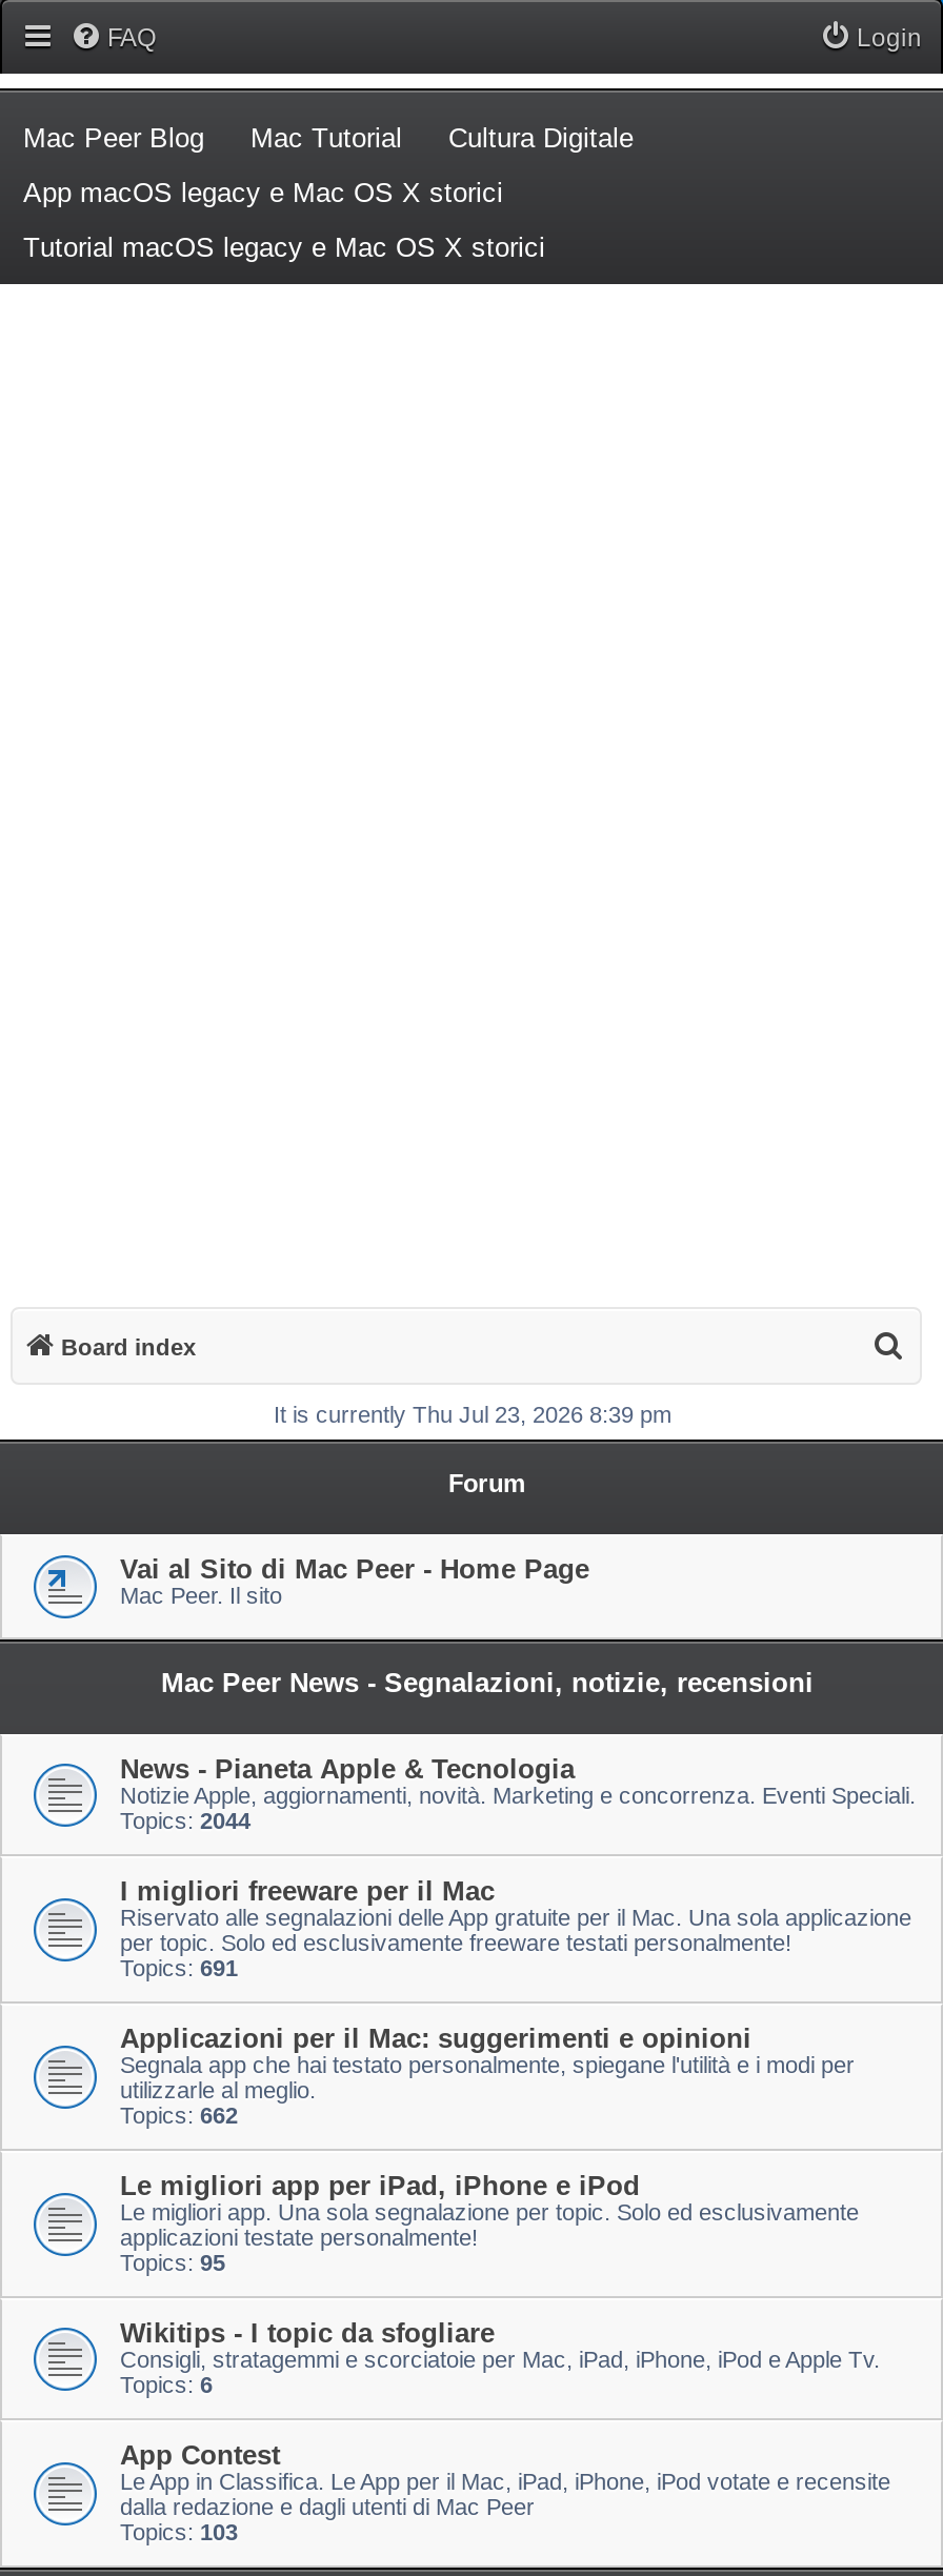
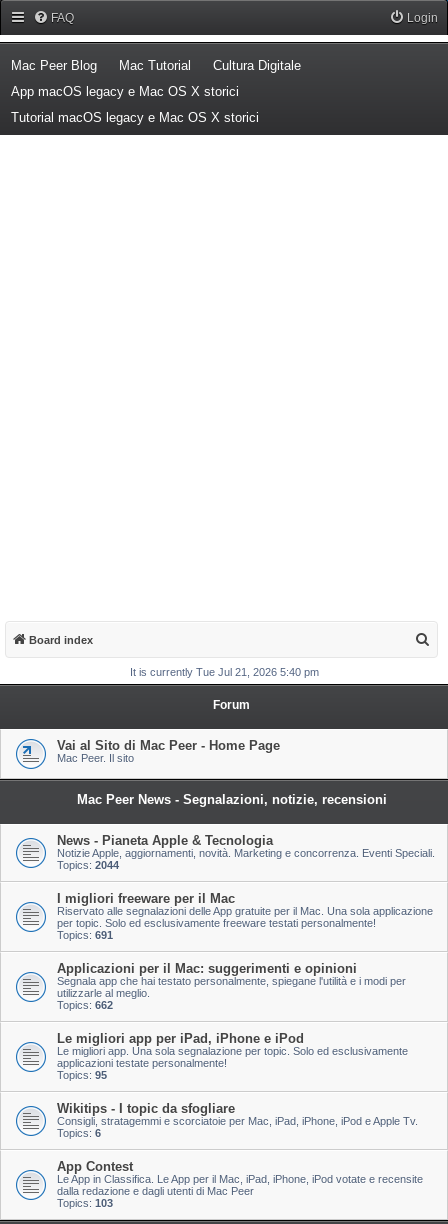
- It is currently Thu Jul 23, 2026 8:39 pm
+ It is currently Tue Jul 21, 2026 5:40 pm
